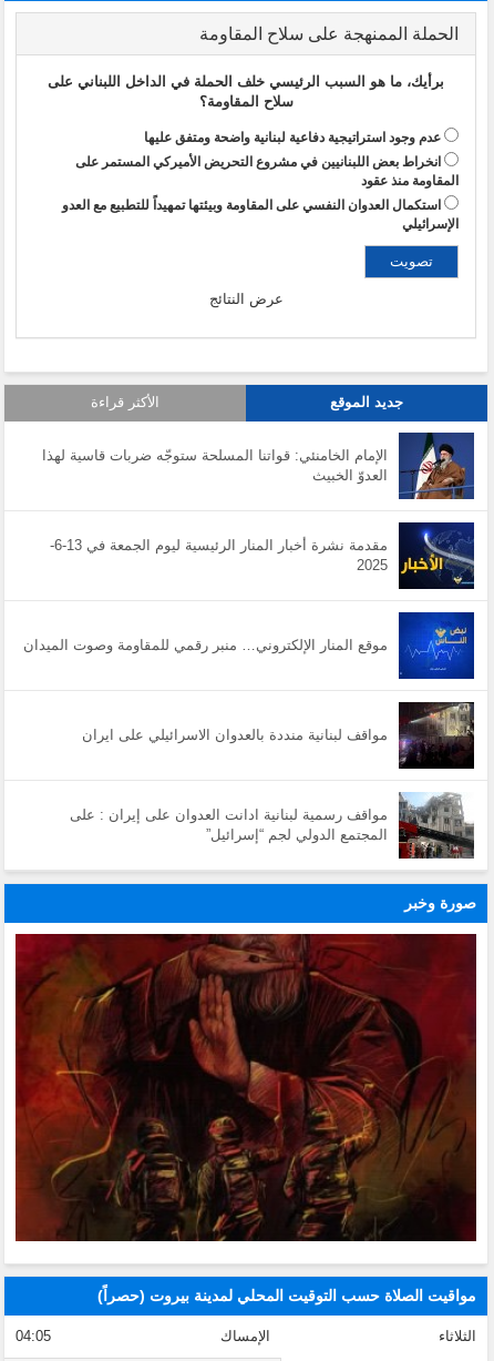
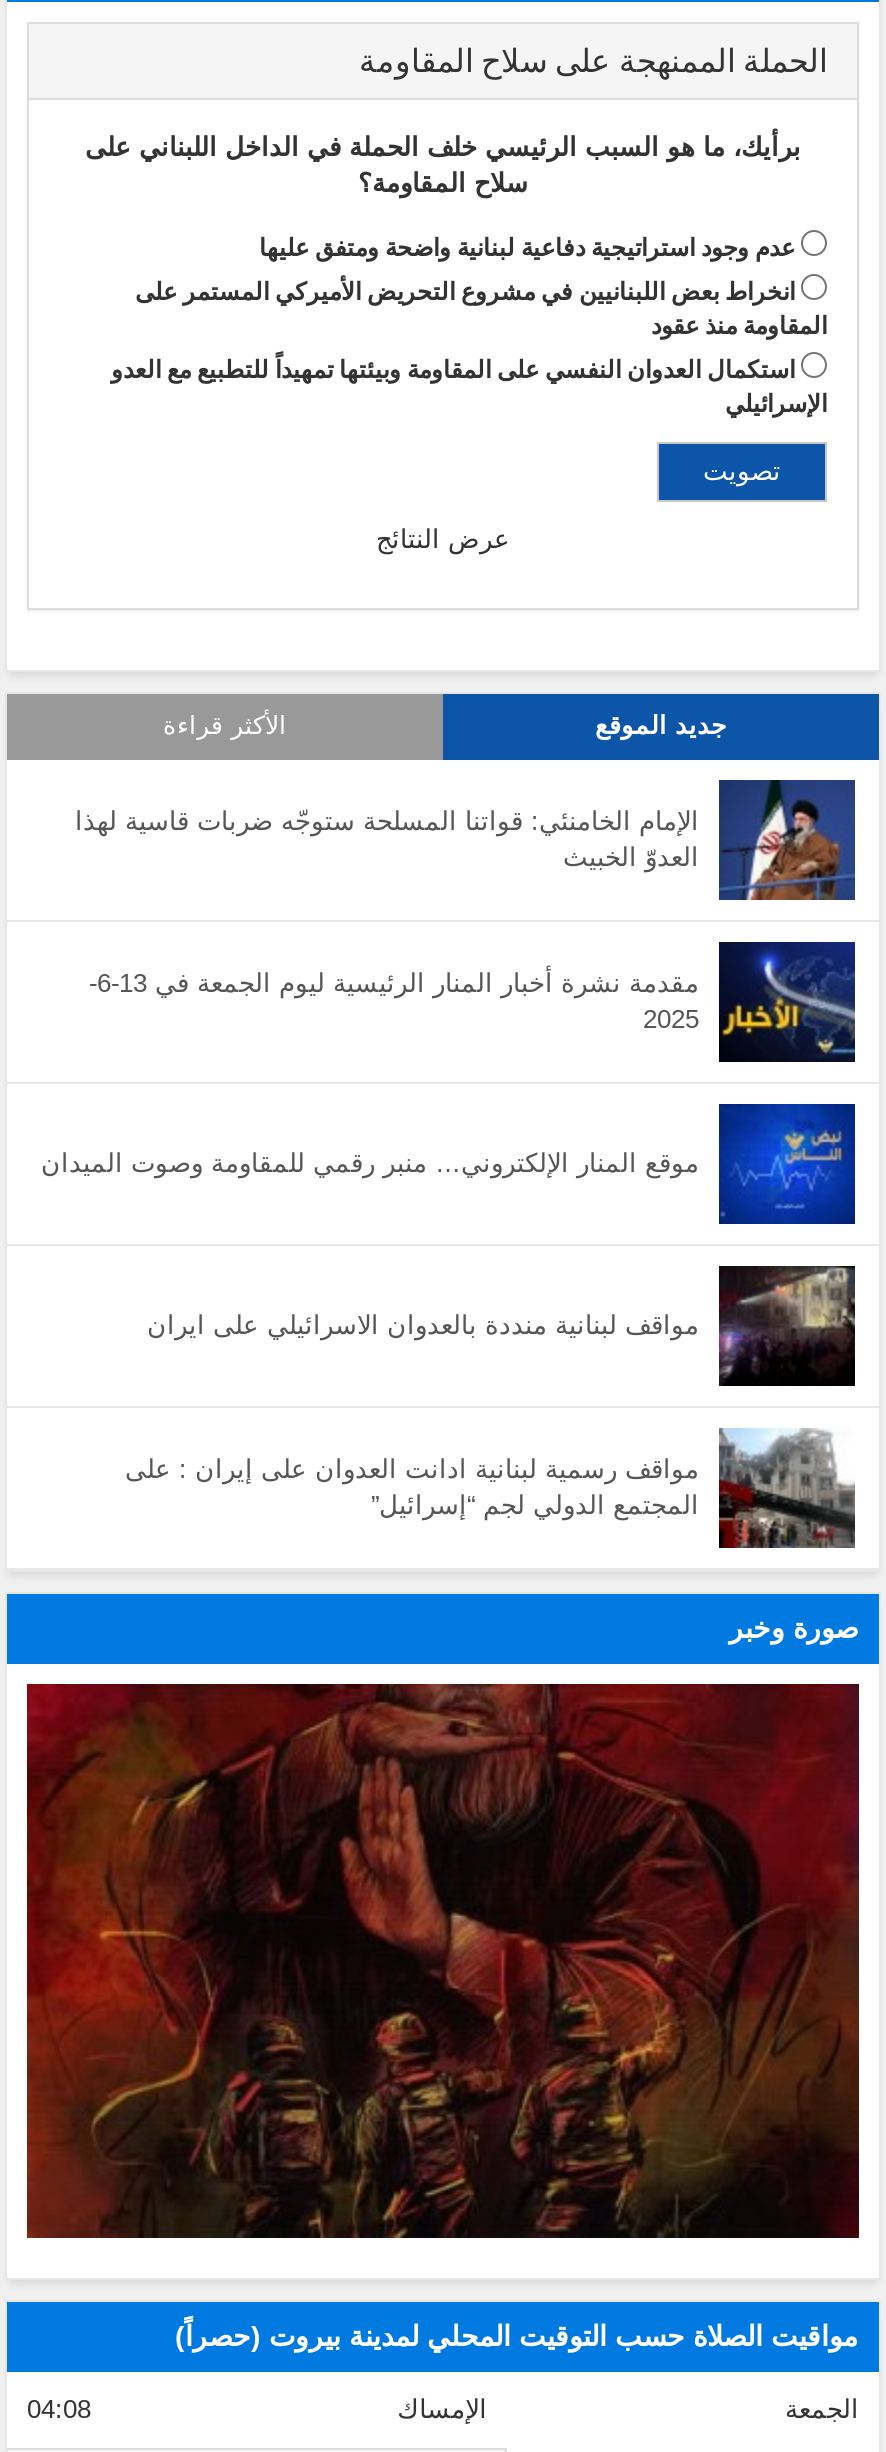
- 04:05
+ 04:08

- الثلاثاء
+ الجمعة
